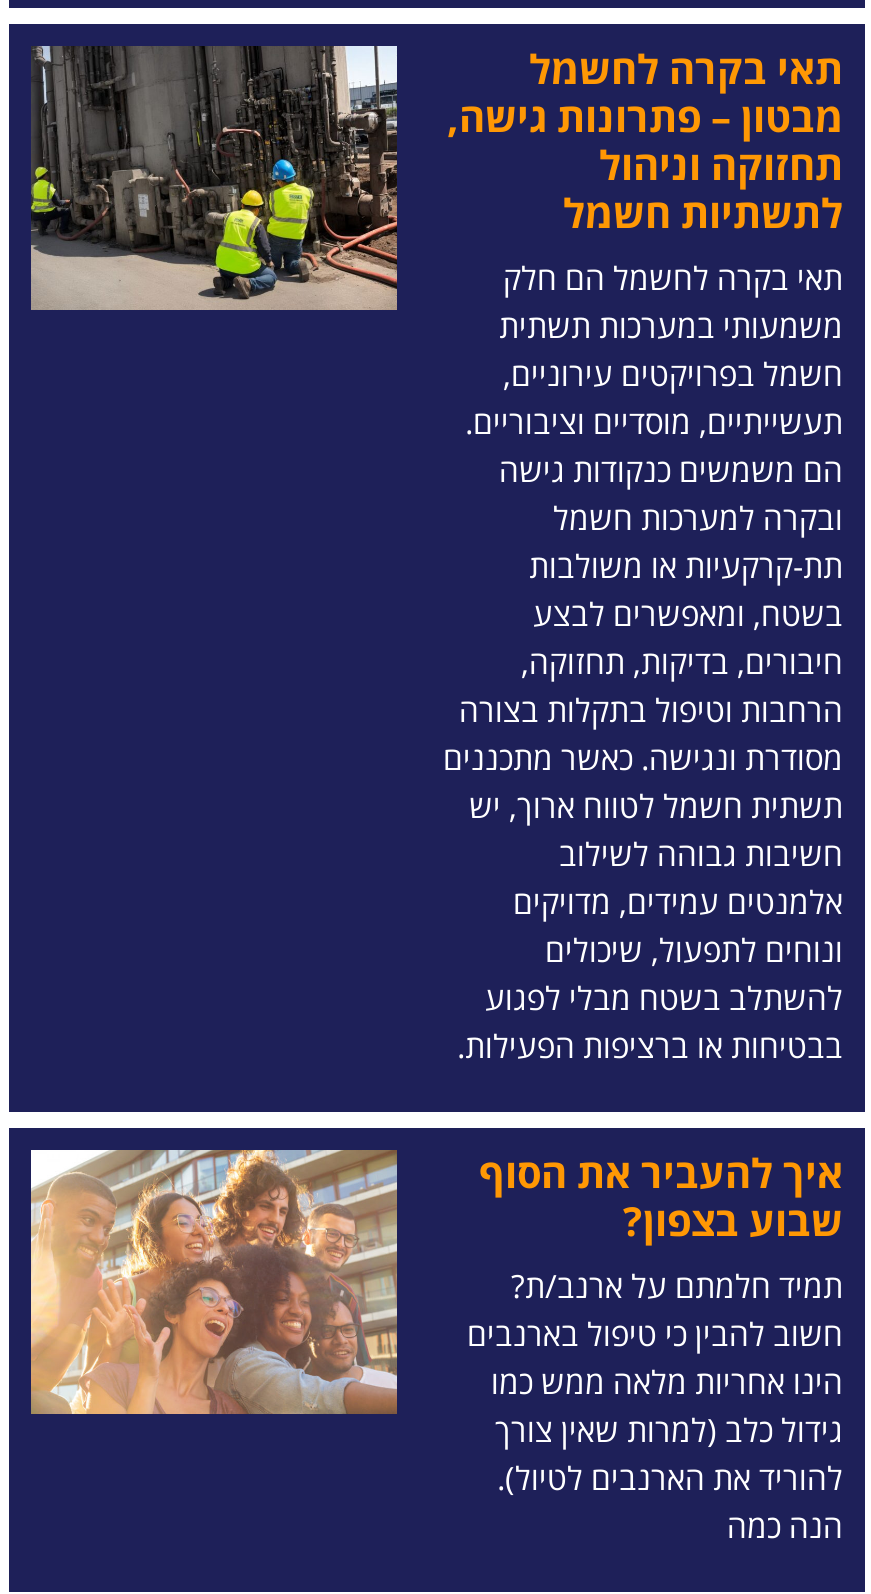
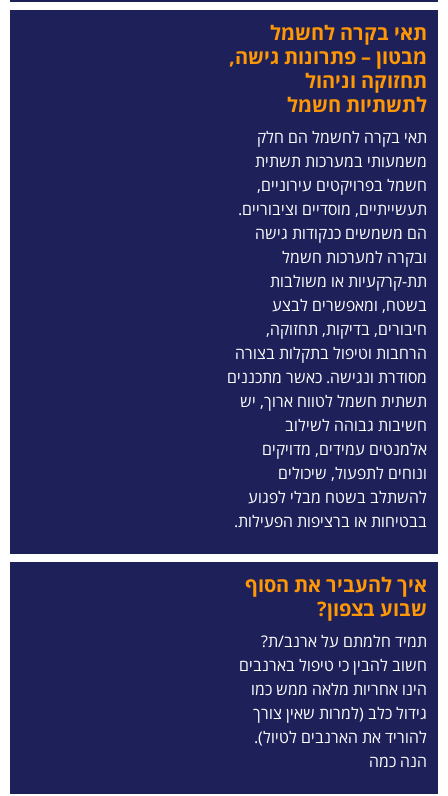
- [image]

- [image]
